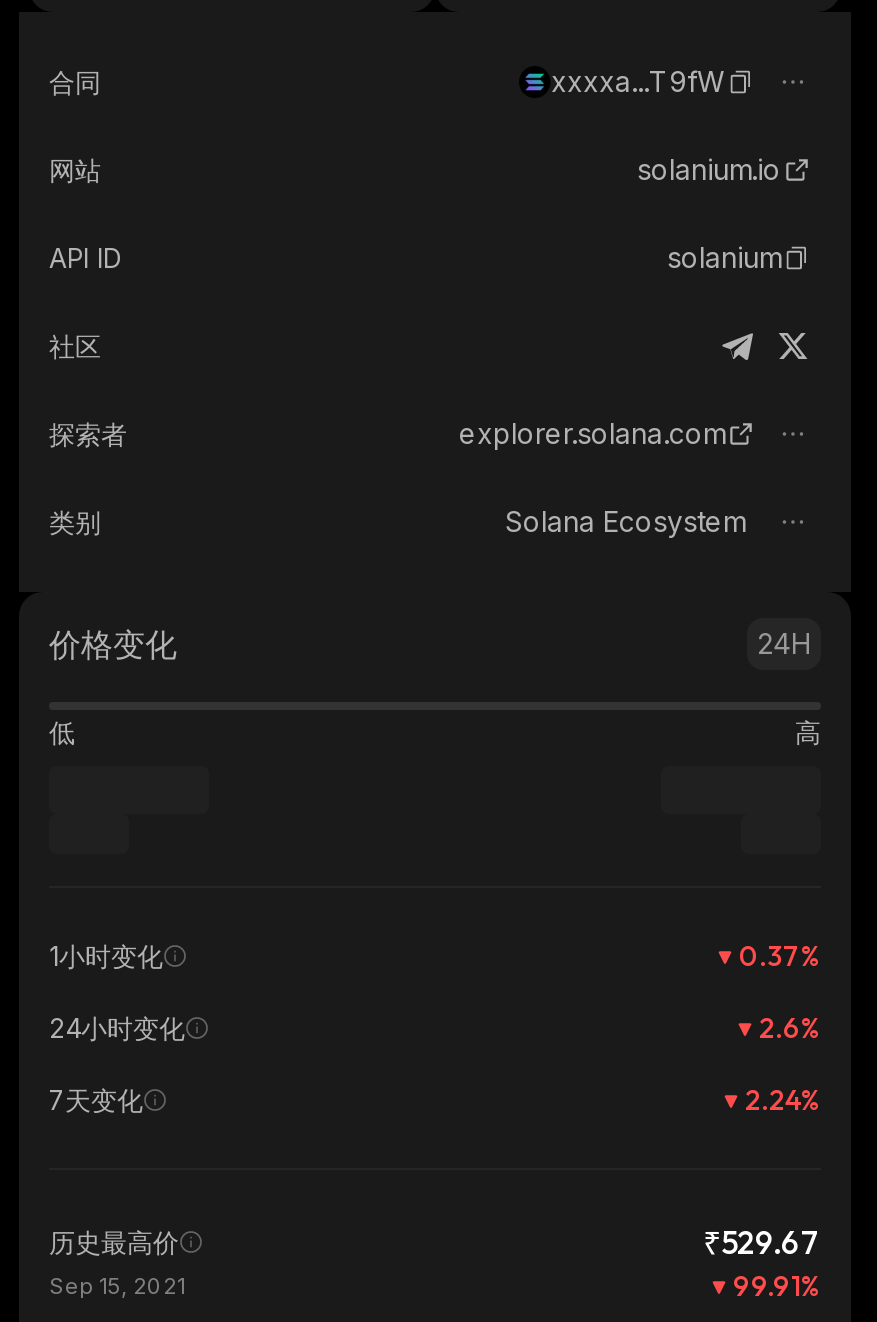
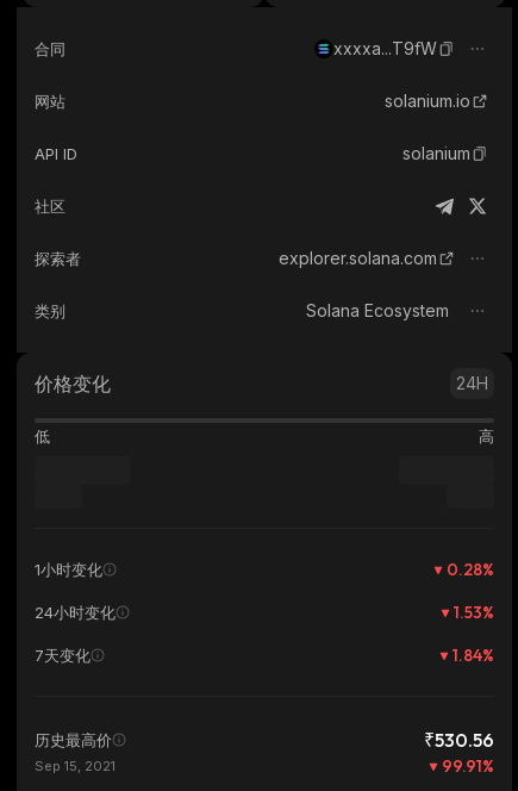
- 0.37%
+ 0.28%

- 2.6%
+ 1.53%

- 2.24%
+ 1.84%

- ₹529.67
+ ₹530.56
